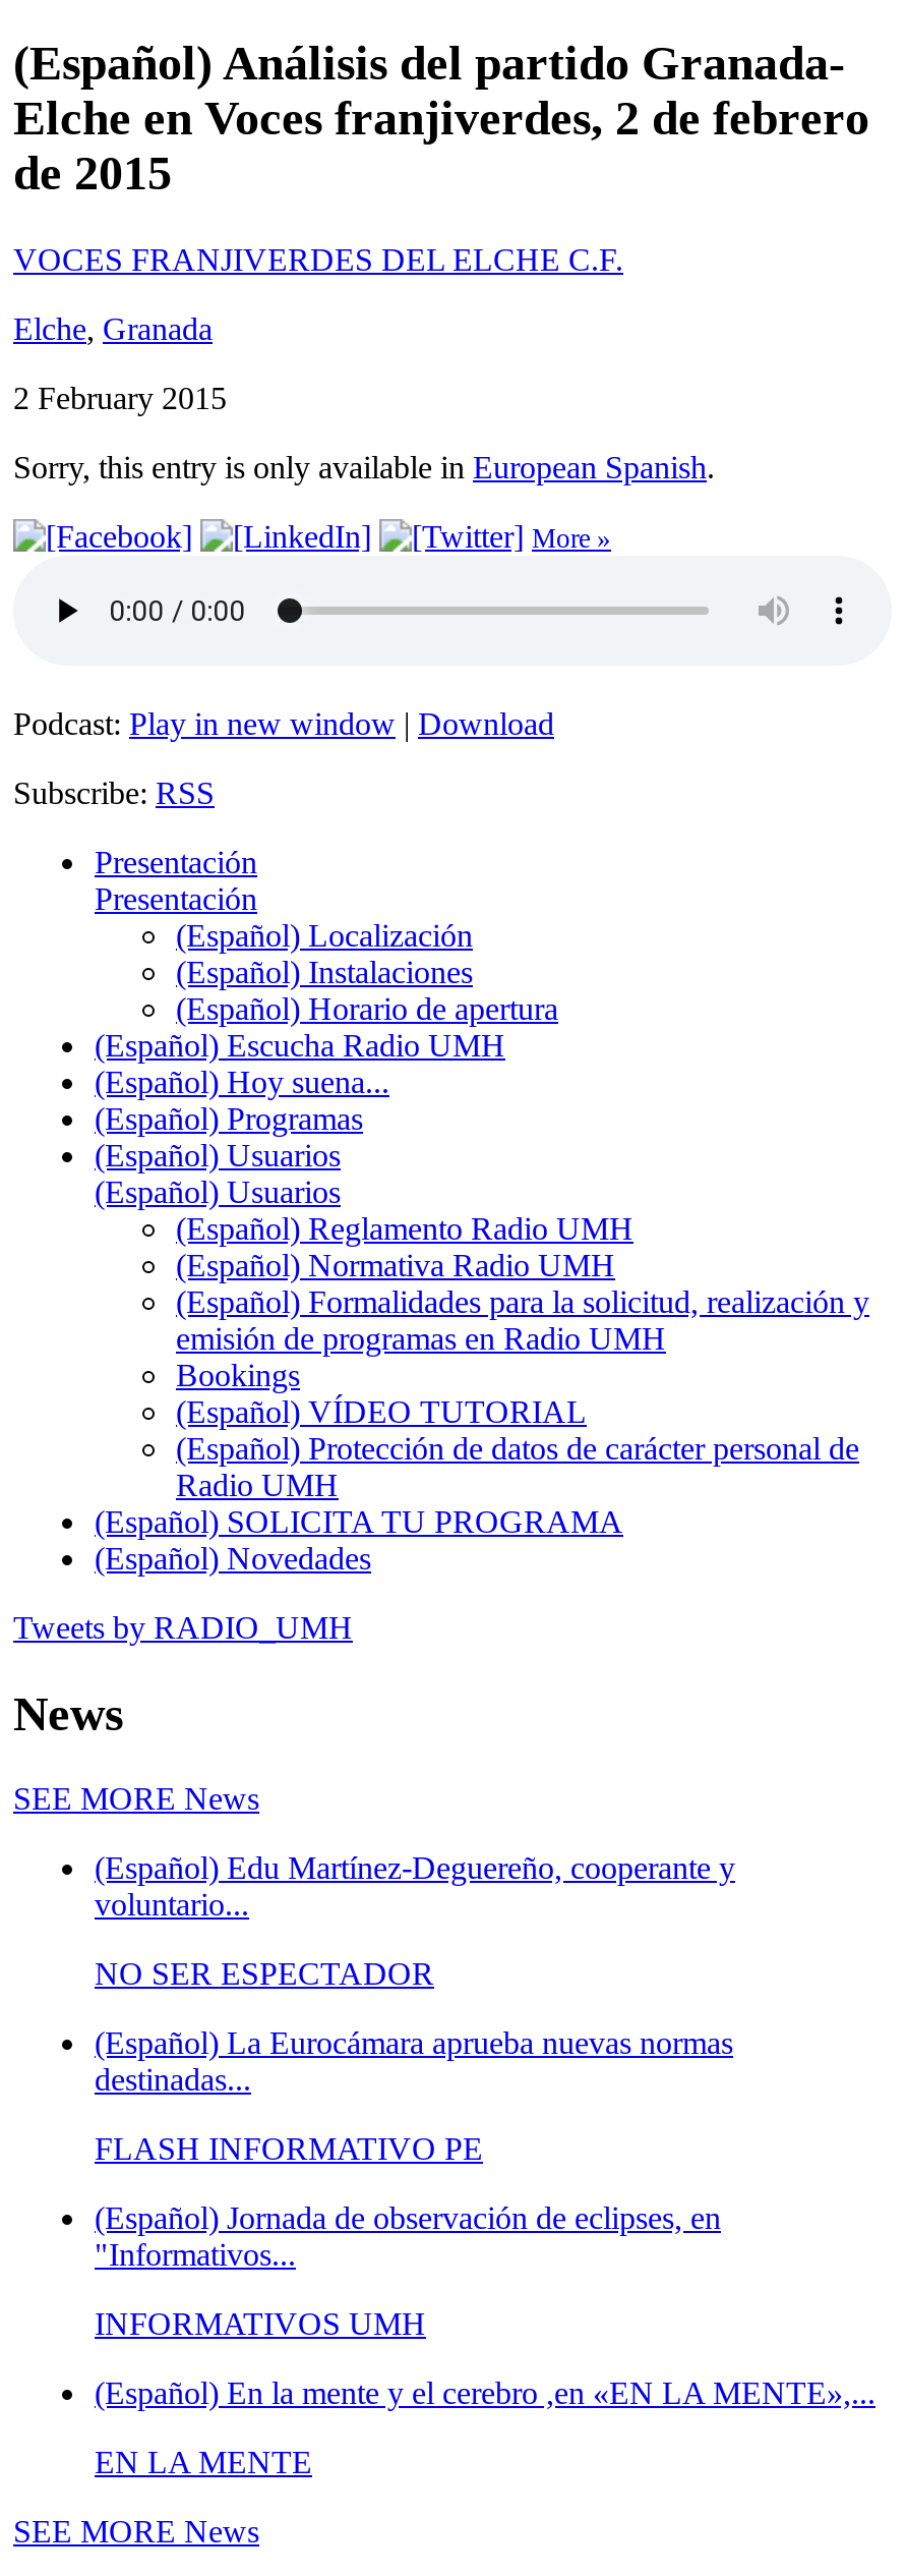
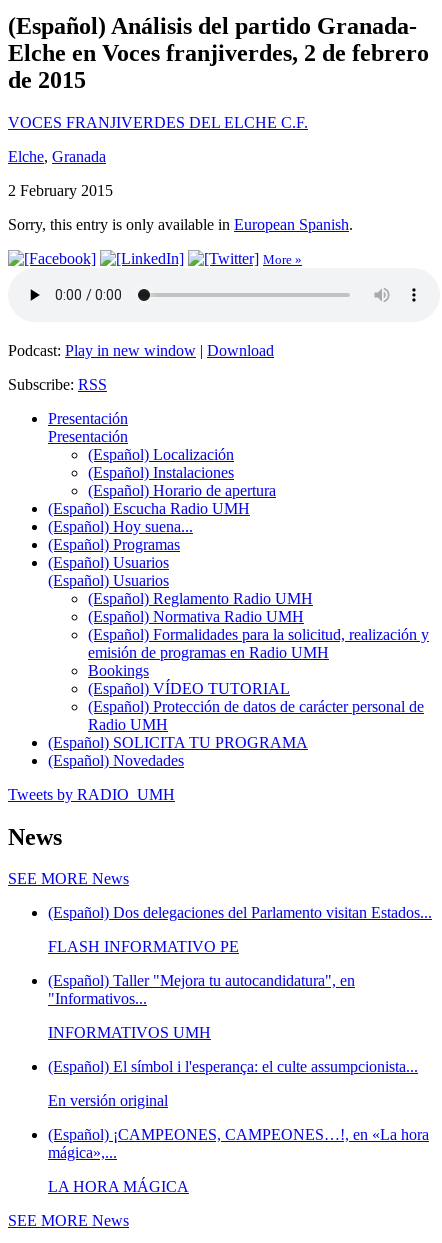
- (Español) Edu Martínez-Deguereño, cooperante y
- voluntario...
- NO SER ESPECTADOR
- (Español) La Eurocámara aprueba nuevas normas
- destinadas...
+ (Español) Dos delegaciones del Parlamento visitan Estados...

moved up: FLASH INFORMATIVO PE

- (Español) Jornada de observación de eclipses, en
+ (Español) Taller "Mejora tu autocandidatura", en

moved up: "Informativos... | INFORMATIVOS UMH

- (Español) En la mente y el cerebro ,en «EN LA MENTE»,...
- EN LA MENTE
+ (Español) El símbol i l'esperança: el culte assumpcionista...
+ En versión original
+ (Español) ¡CAMPEONES, CAMPEONES…!, en «La hora
+ mágica»,...
+ LA HORA MÁGICA
